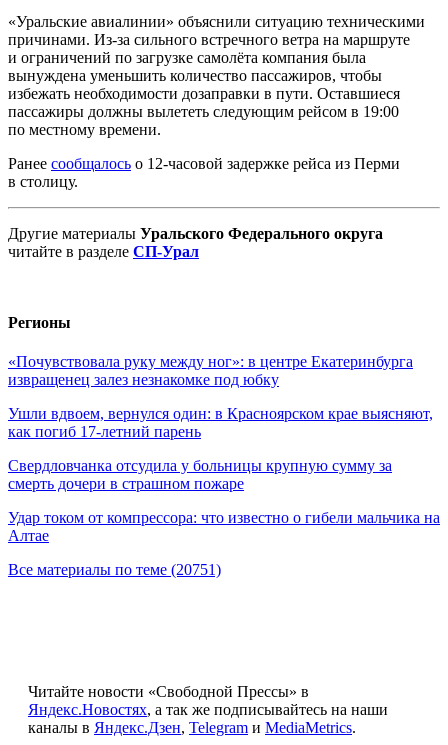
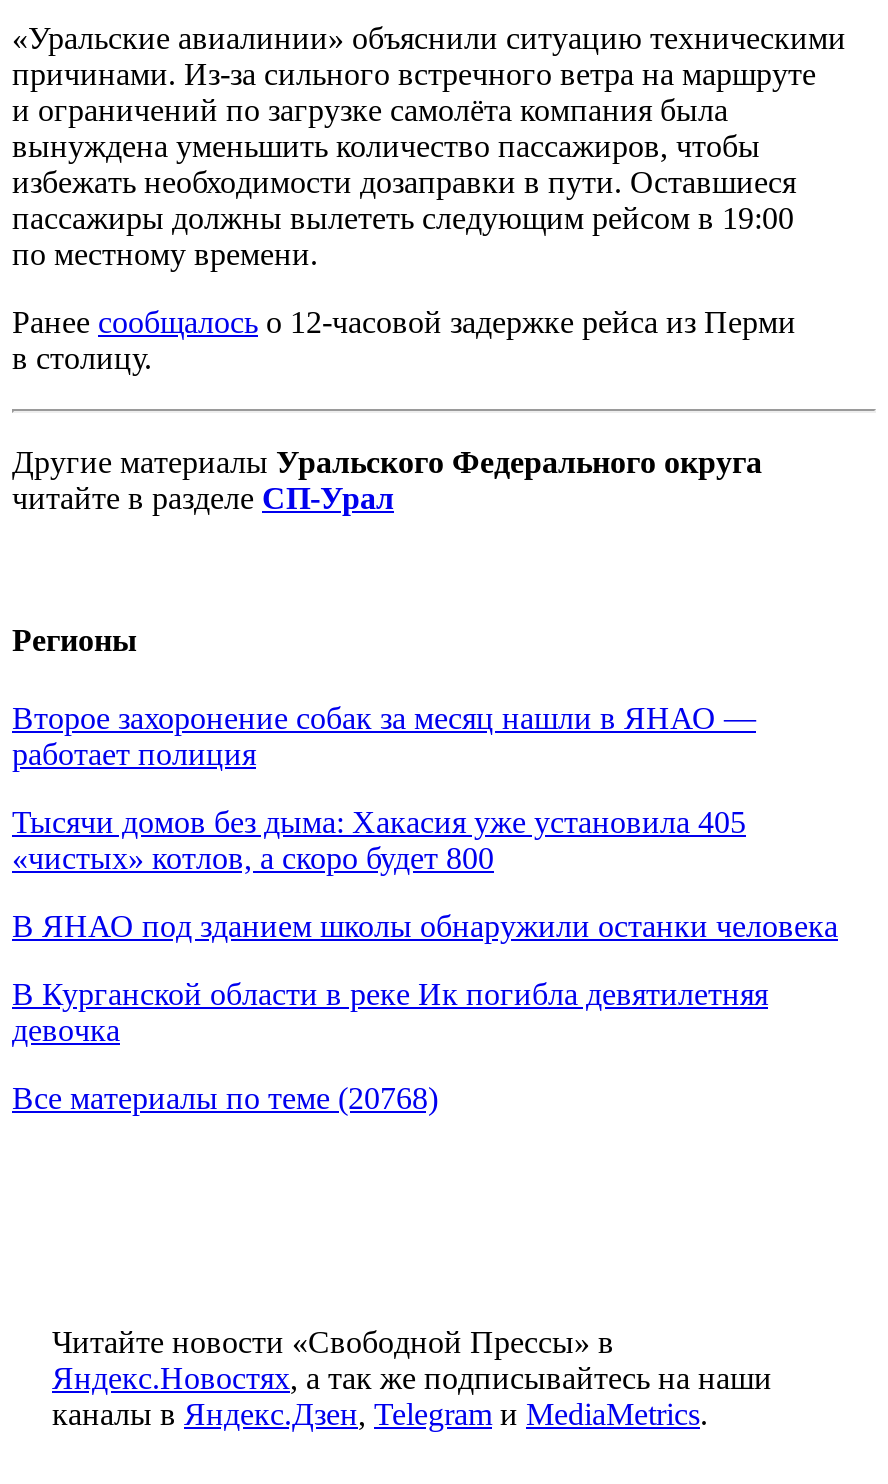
- «Почувствовала руку между ног»: в центре Екатеринбурга
- извращенец залез незнакомке под юбку
+ Второе захоронение собак за месяц нашли в ЯНАО —
+ работает полиция

- Ушли вдвоем, вернулся один: в Красноярском крае выясняют,
- как погиб 17‑летний парень
+ Тысячи домов без дыма: Хакасия уже установила 405
+ «чистых» котлов, а скоро будет 800

- Свердловчанка отсудила у больницы крупную сумму за
- смерть дочери в страшном пожаре
+ В ЯНАО под зданием школы обнаружили останки человека

- Удар током от компрессора: что известно о гибели мальчика на
- Алтае
+ В Курганской области в реке Ик погибла девятилетняя
+ девочка

- Все материалы по теме (20751)
+ Все материалы по теме (20768)
